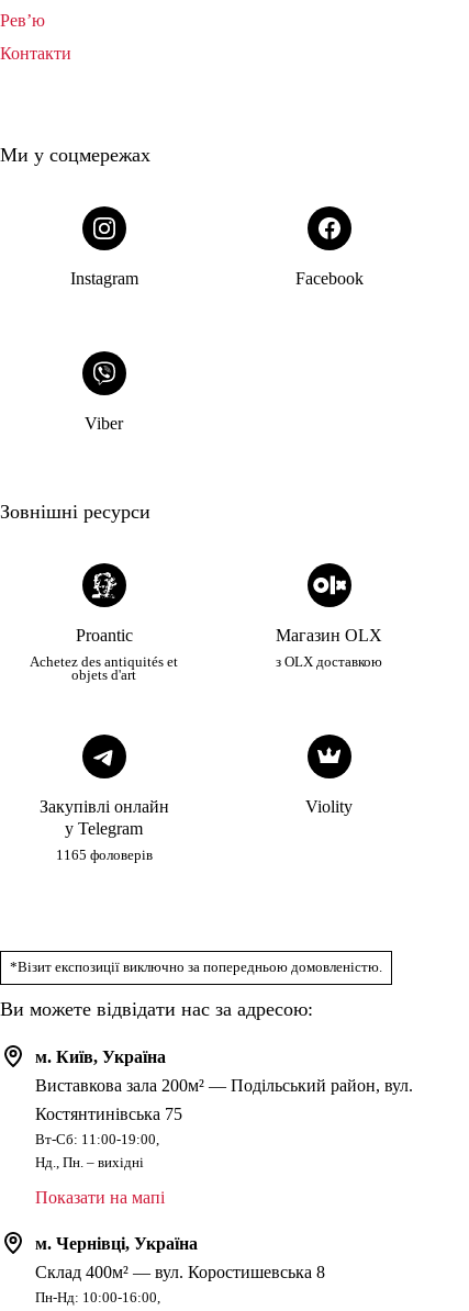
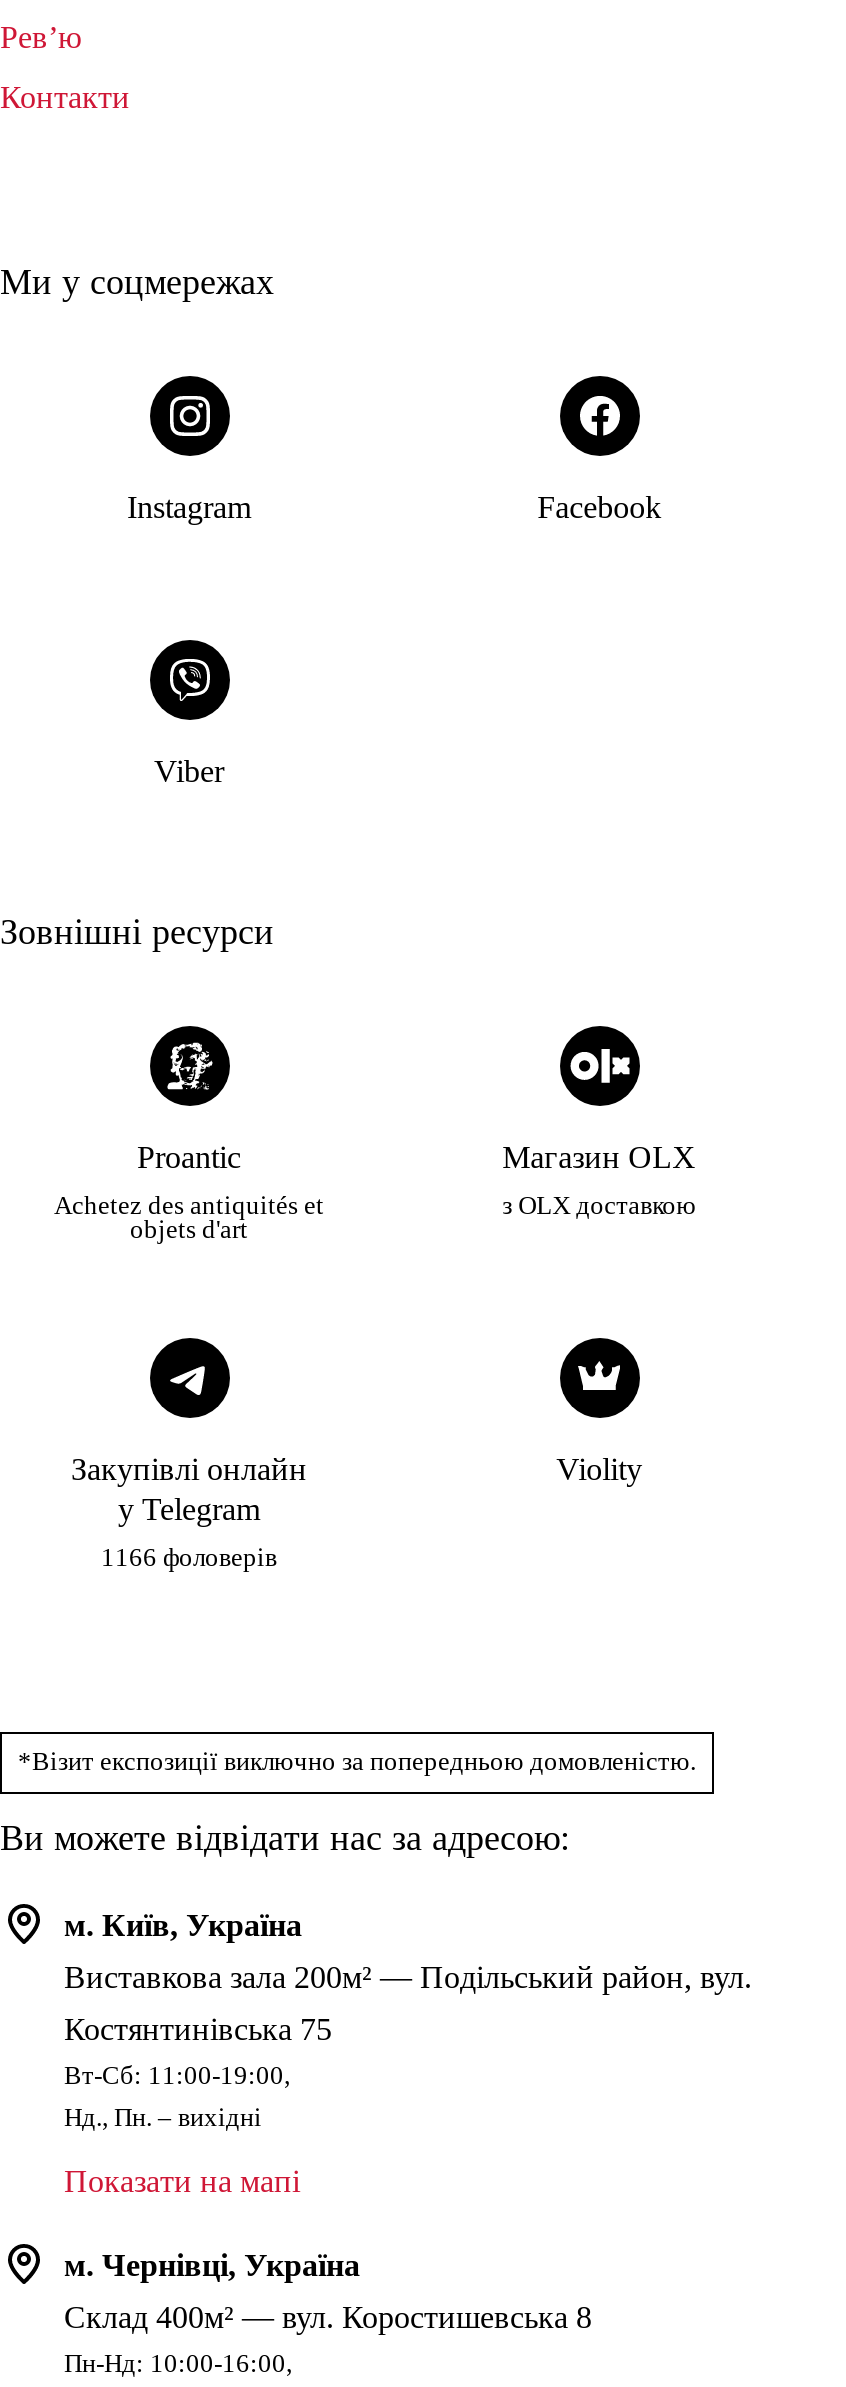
- 1165 фоловерів
+ 1166 фоловерів
